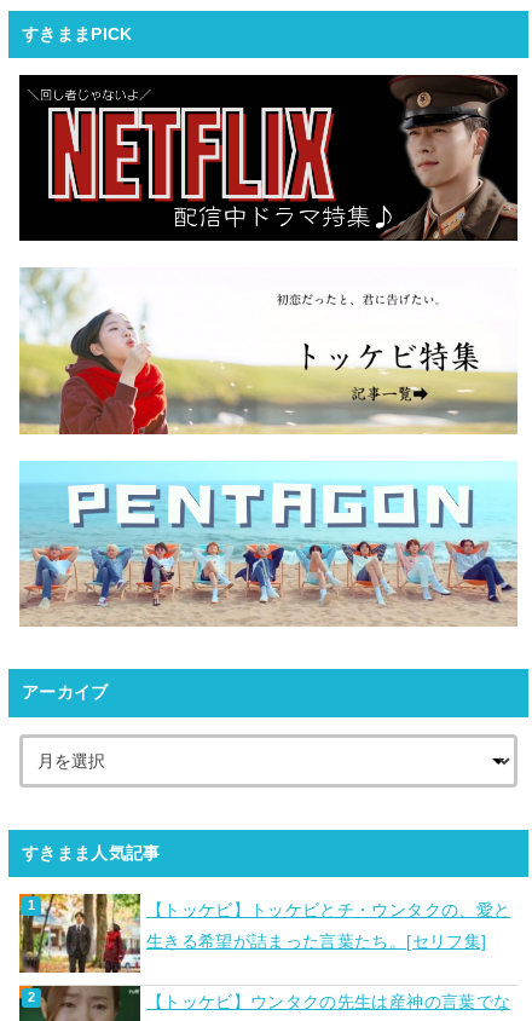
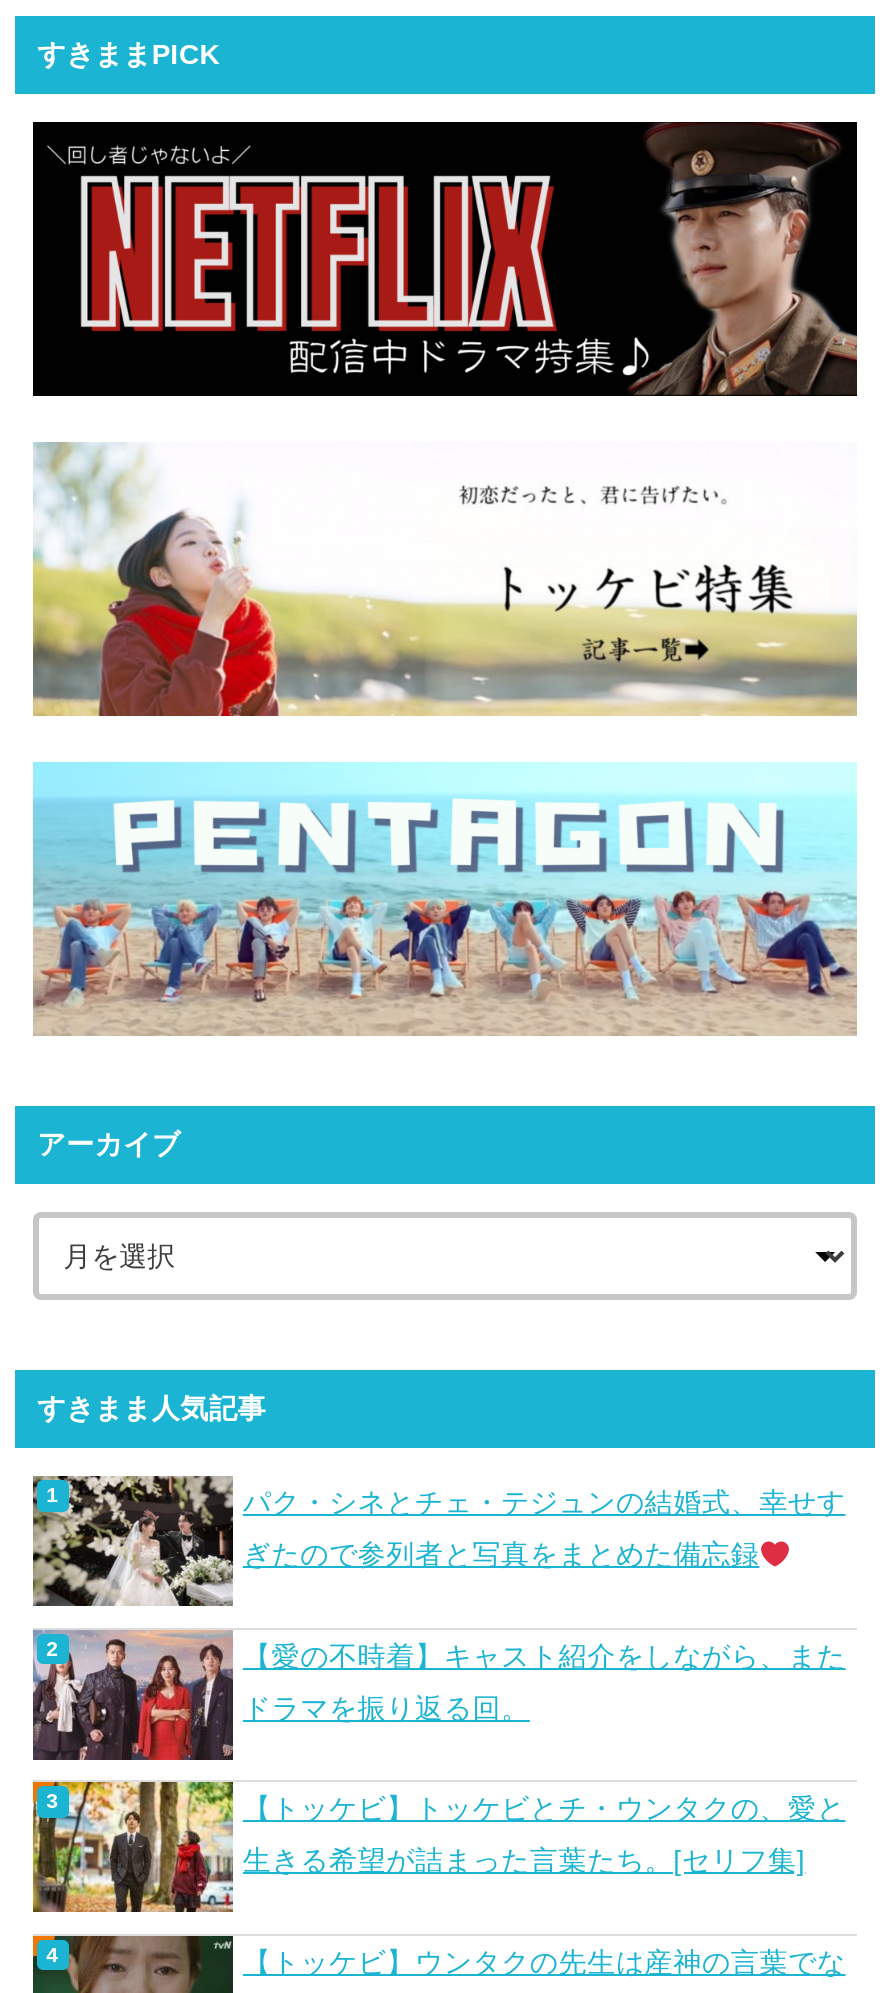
+ [image]
+ パク・シネとチェ・テジュンの結婚式、幸せす
+ ぎたので参列者と写真をまとめた備忘録
+ 【愛の不時着】キャスト紹介をしながら、また
+ ドラマを振り返る回。

+ [image]
